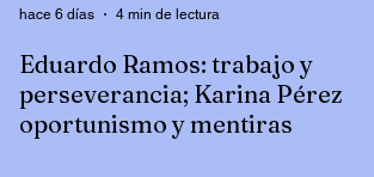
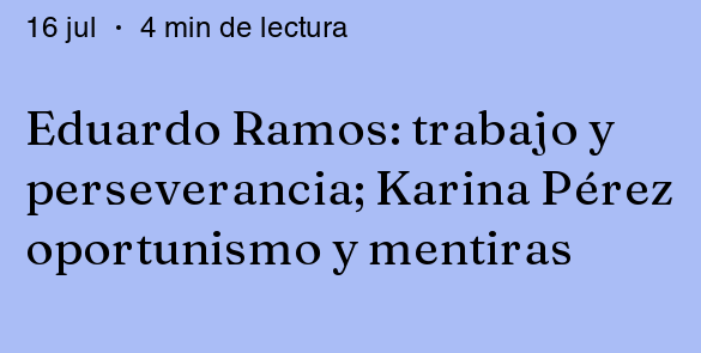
- hace 6 días 4 min de lectura
+ 16 jul 4 min de lectura
